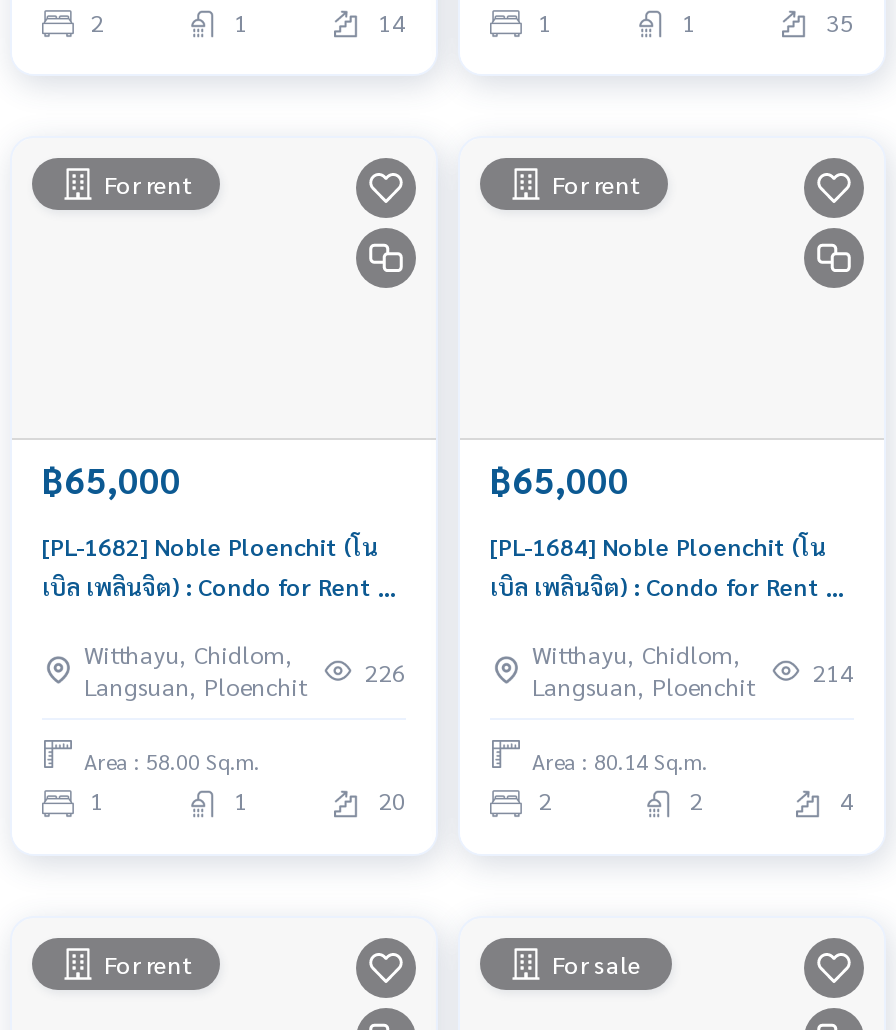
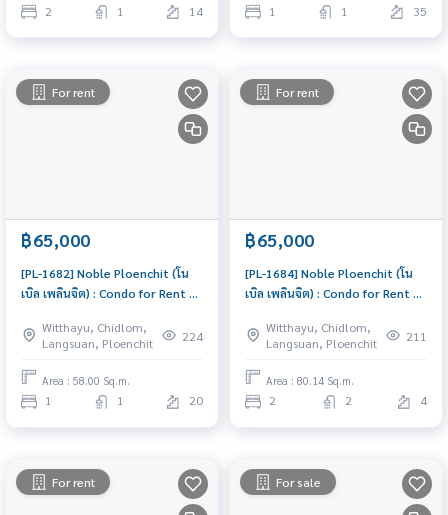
- 226
+ 224

- 214
+ 211
